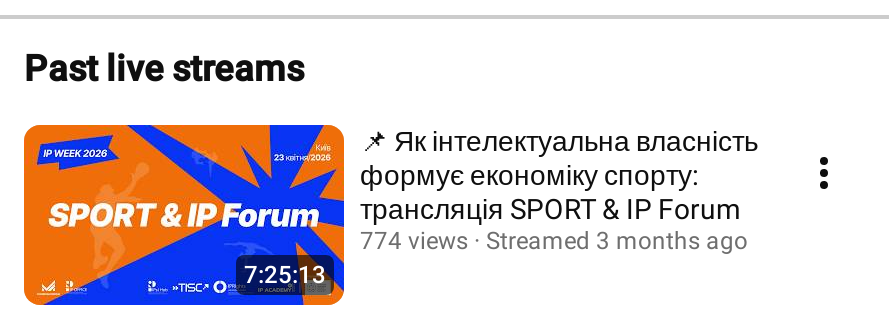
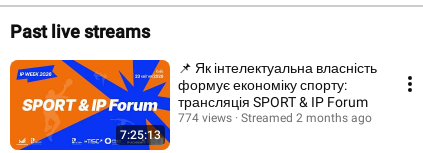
- Streamed 3 months ago
+ Streamed 2 months ago
